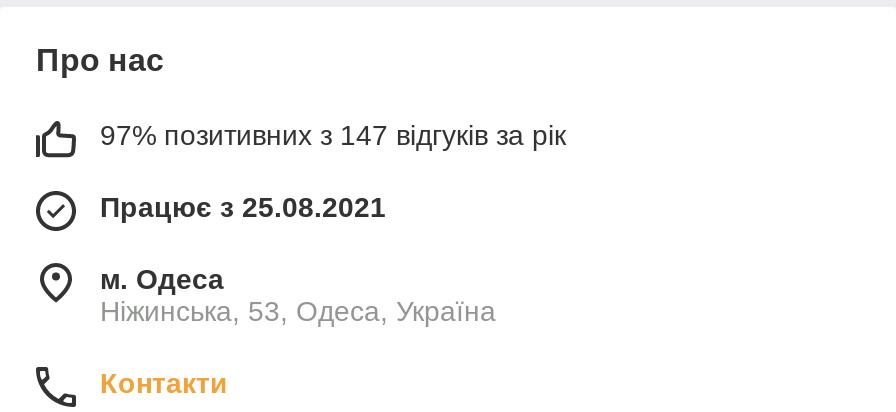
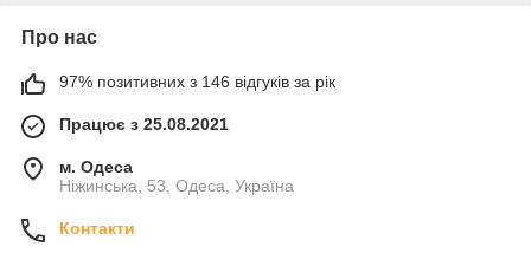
- 97% позитивних з 147 відгуків за рік
+ 97% позитивних з 146 відгуків за рік
